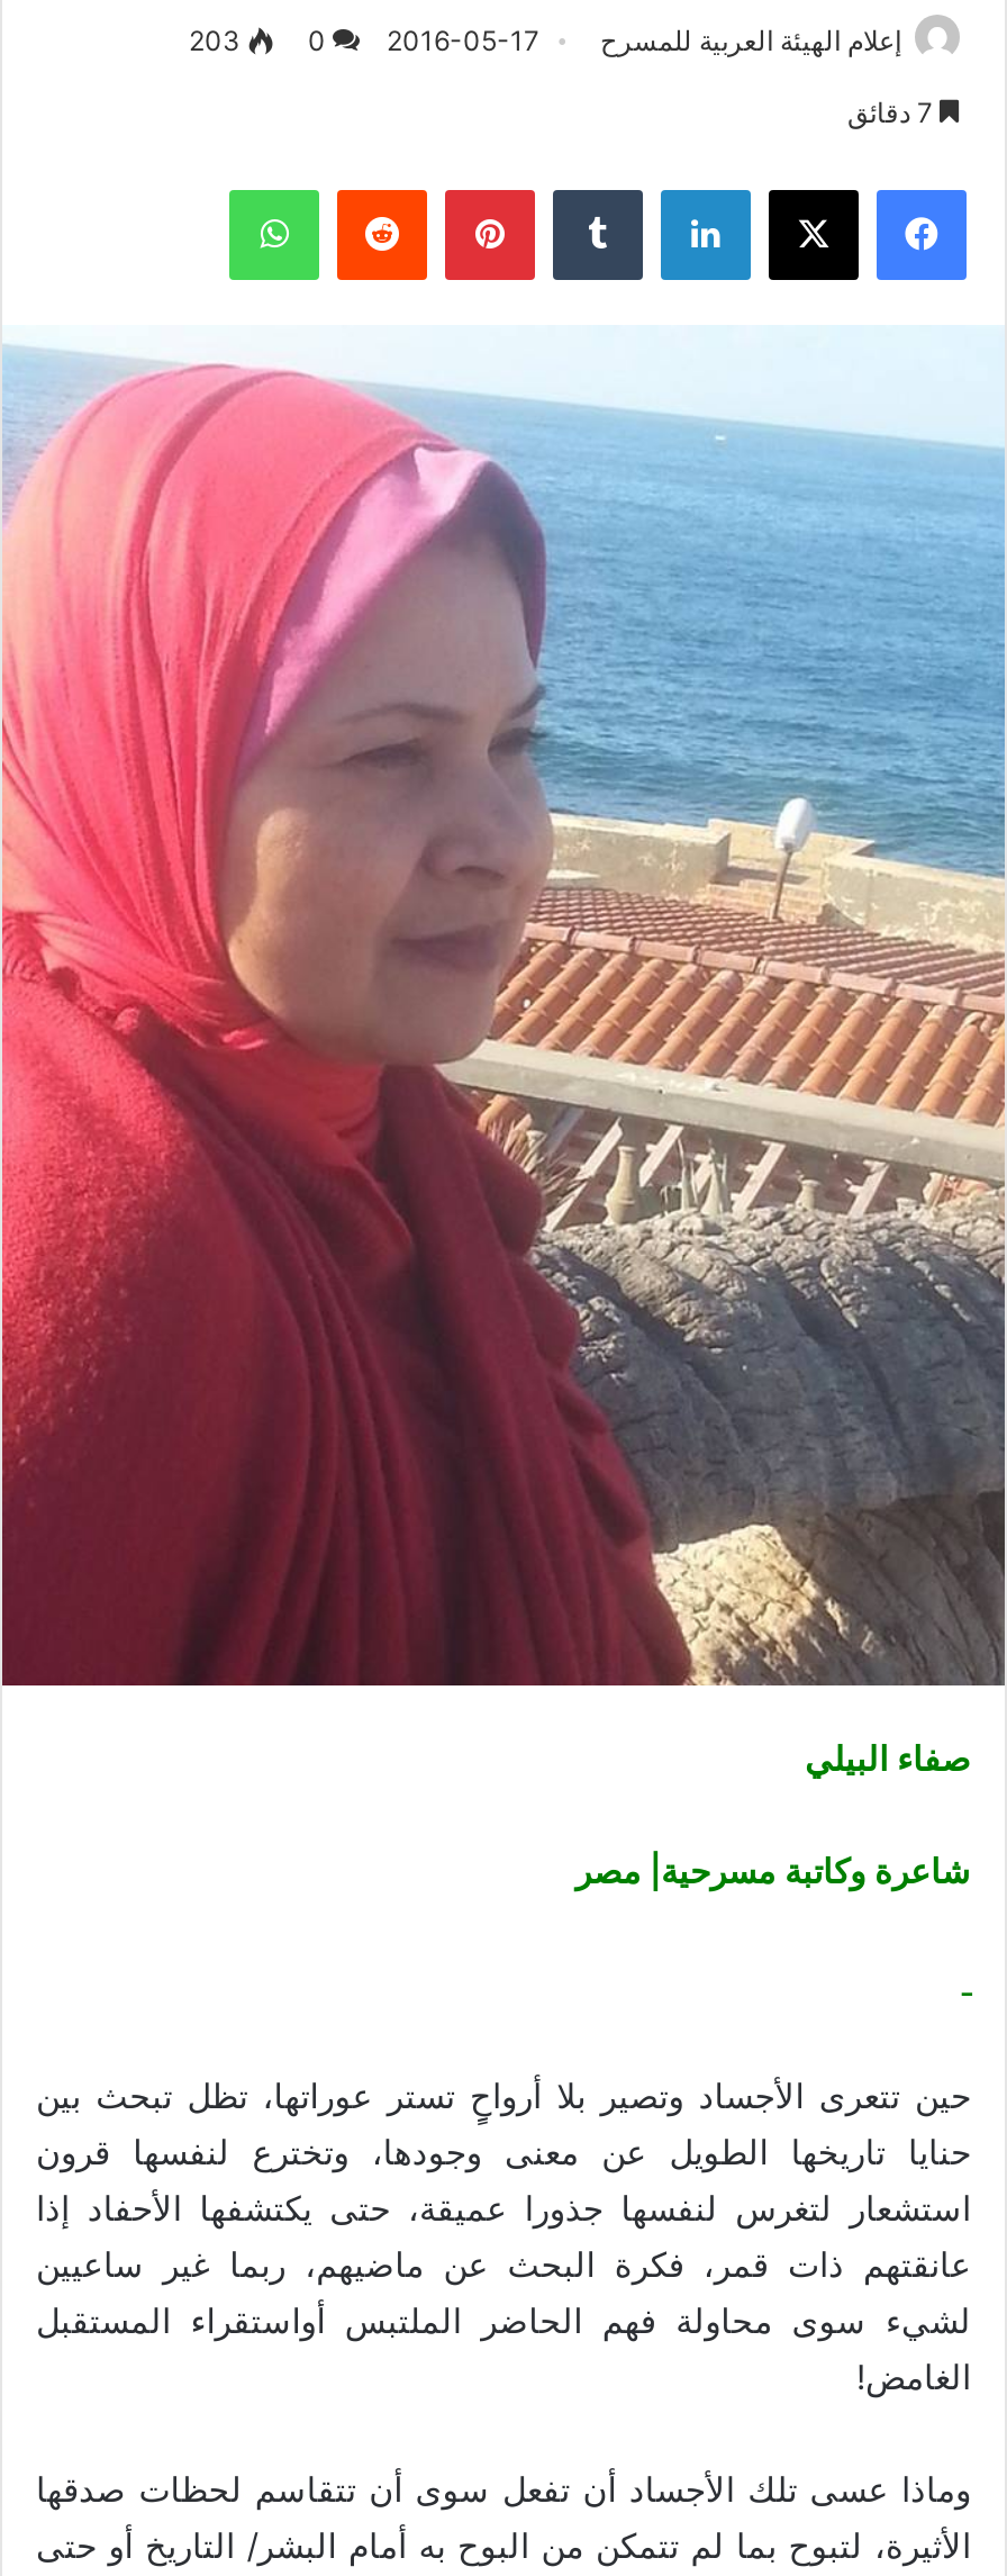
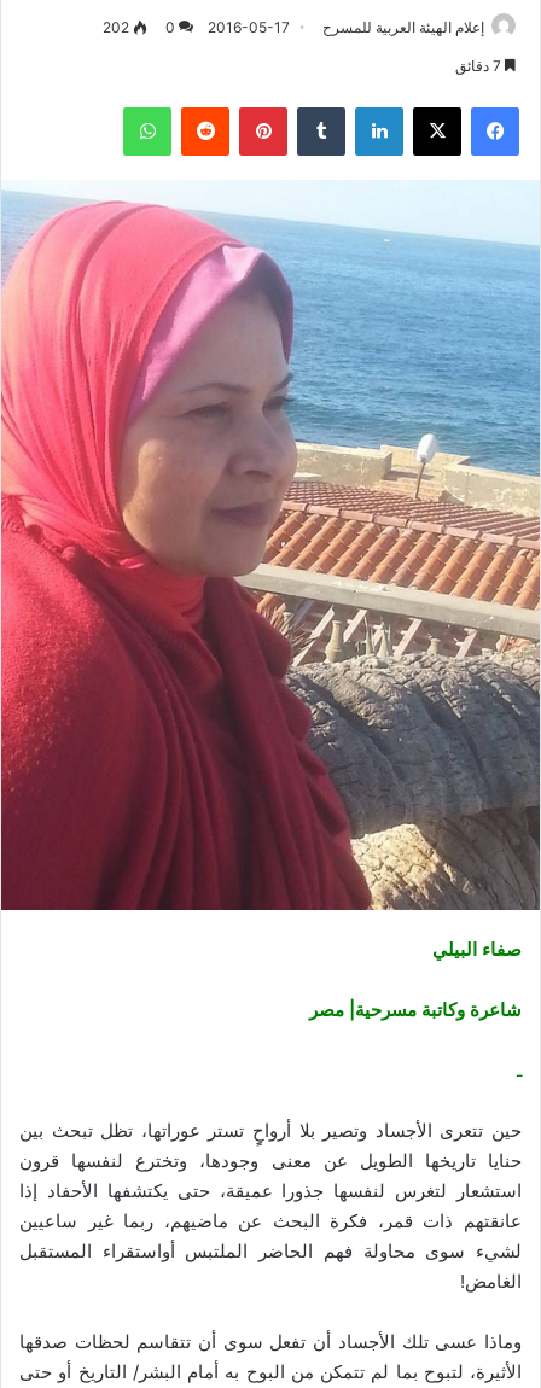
- إعلام الهيئة العربية للمسرح 2016-05-17 0 203
+ إعلام الهيئة العربية للمسرح 2016-05-17 0 202
